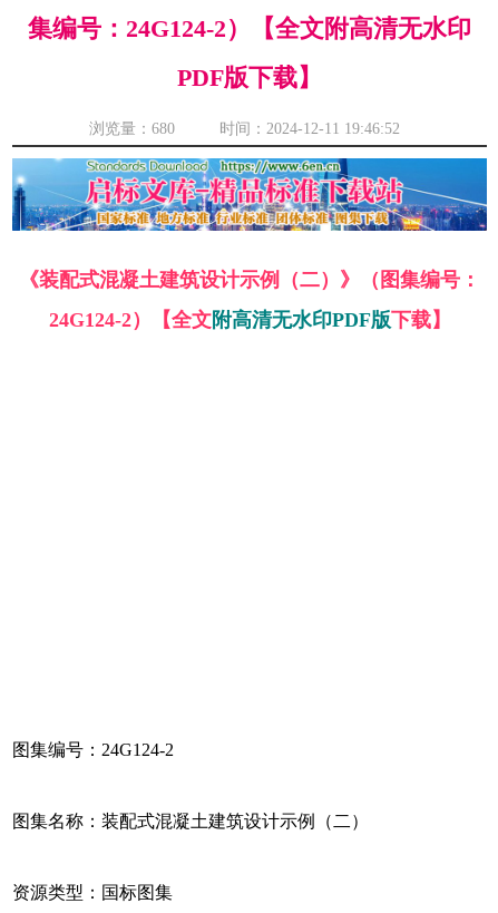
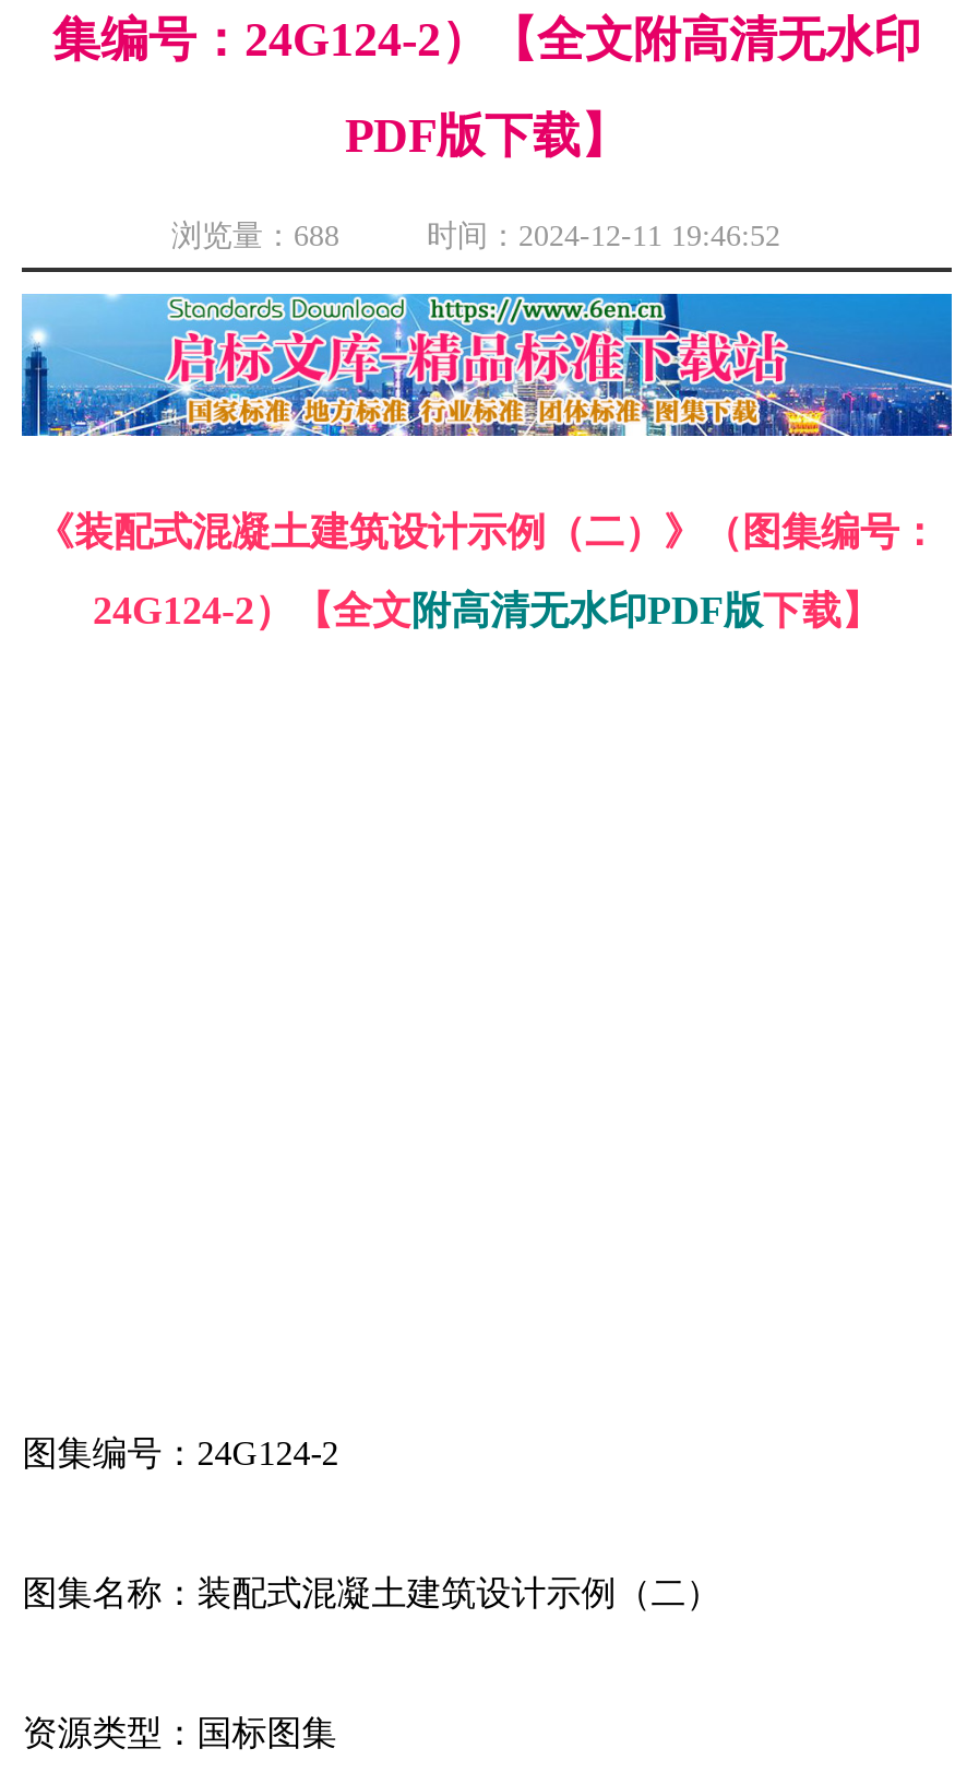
- 浏览量：680 时间：2024-12-11 19:46:52
+ 浏览量：688 时间：2024-12-11 19:46:52
